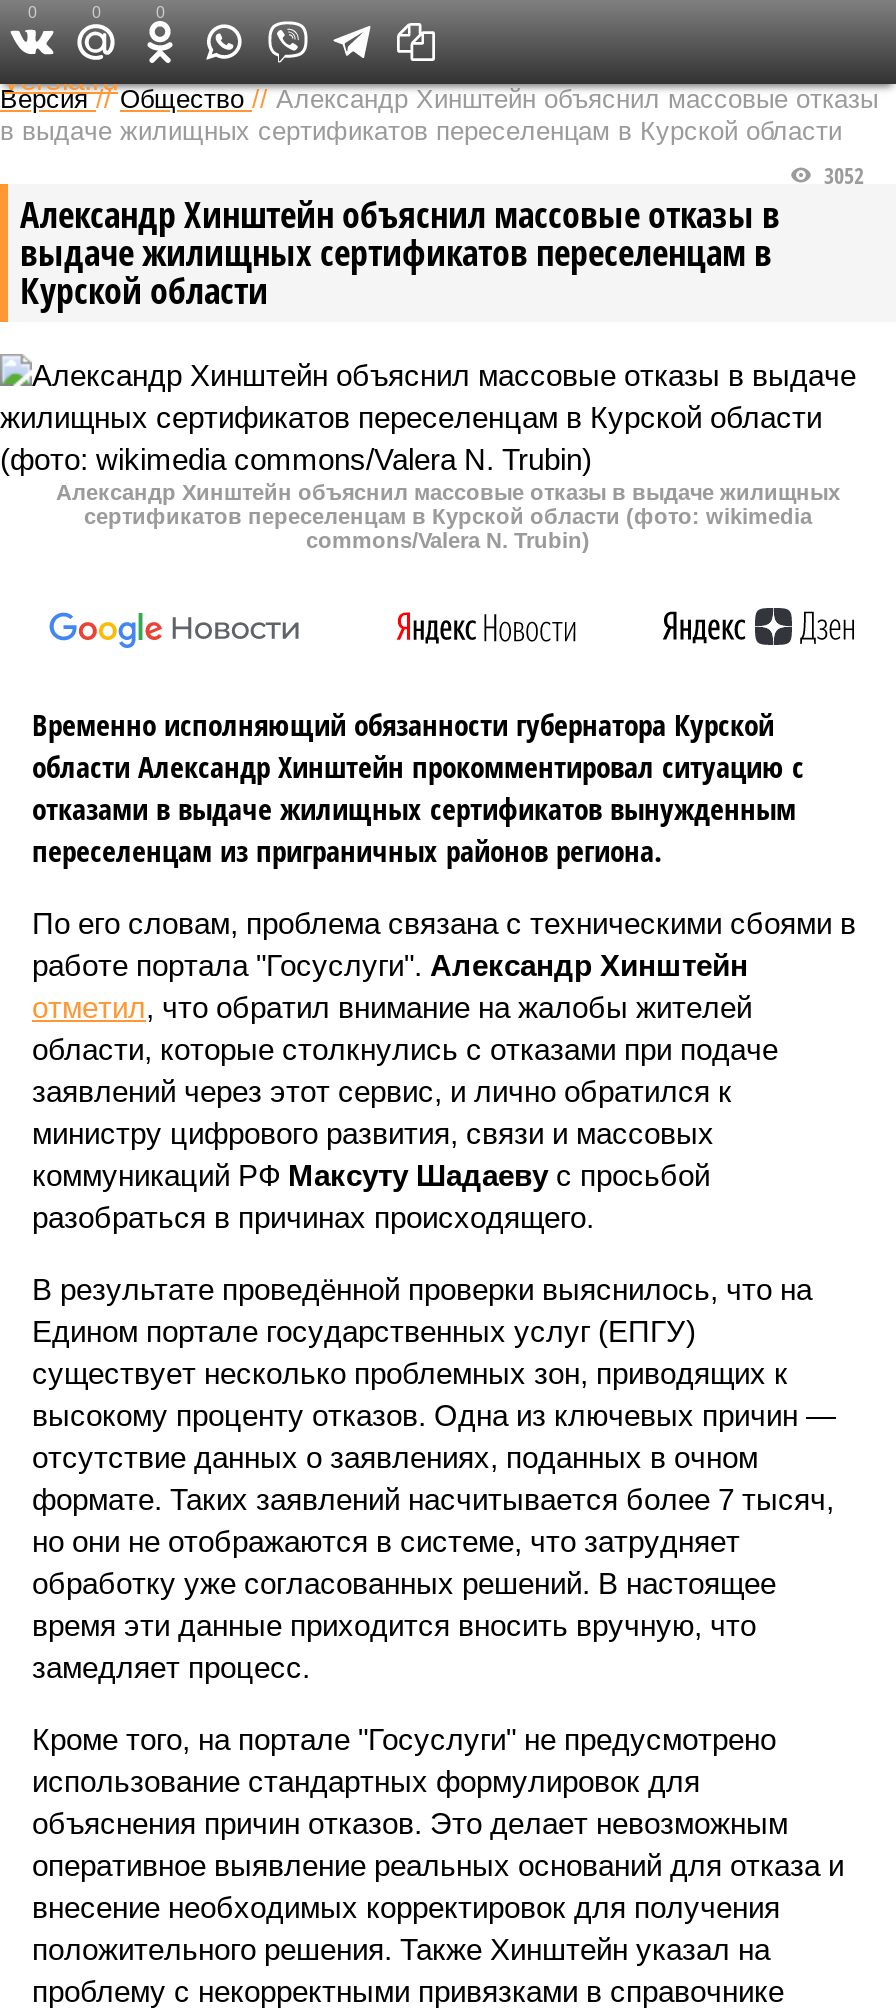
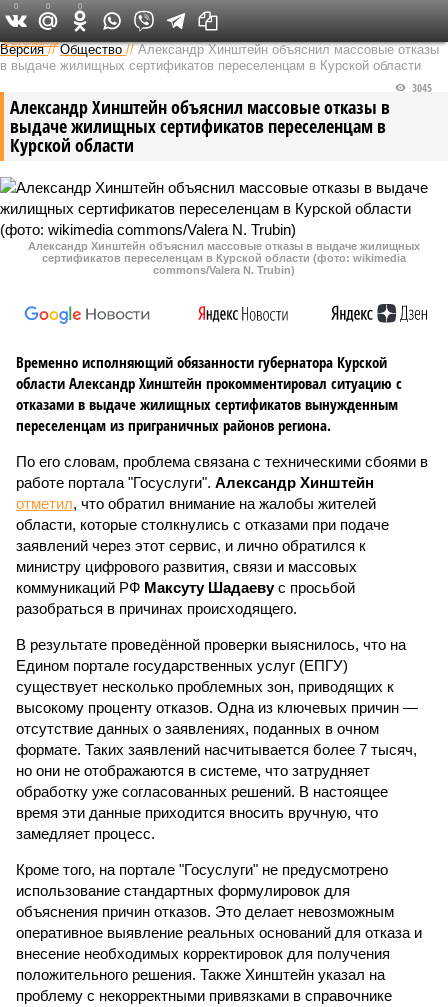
- 3052
+ 3045
